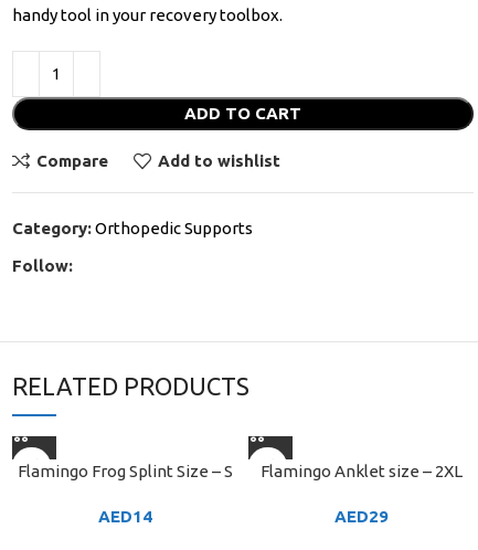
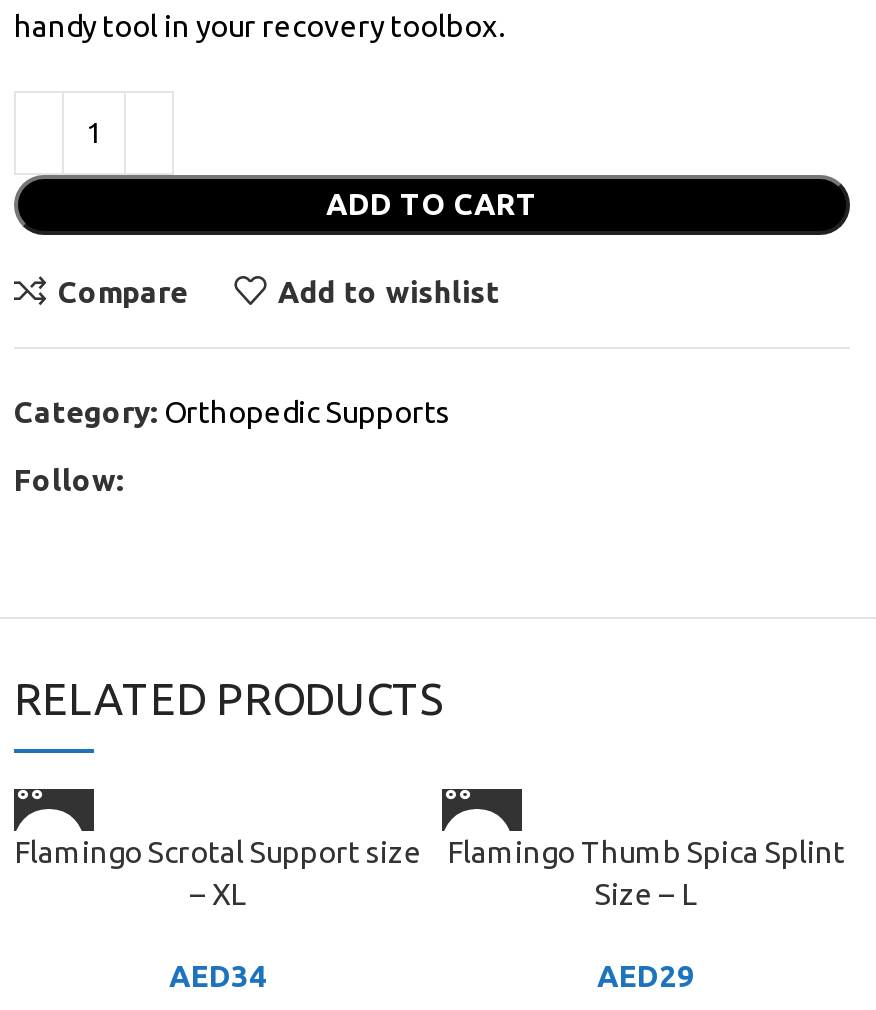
- Flamingo Frog Splint Size – S
+ Flamingo Scrotal Support size
+ – XL

- Flamingo Anklet size – 2XL
+ Flamingo Thumb Spica Splint
+ Size – L

- AED14
+ AED34
